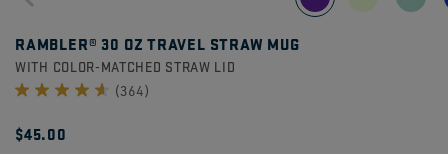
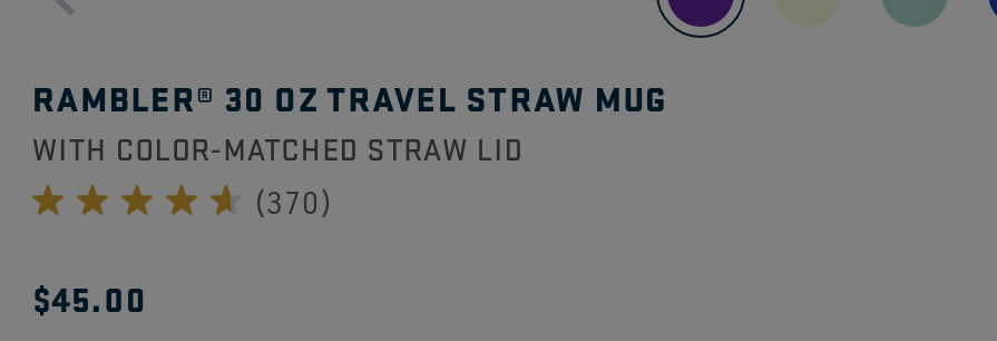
- (364)
+ (370)
